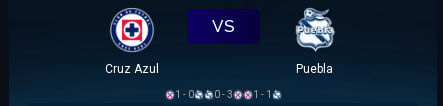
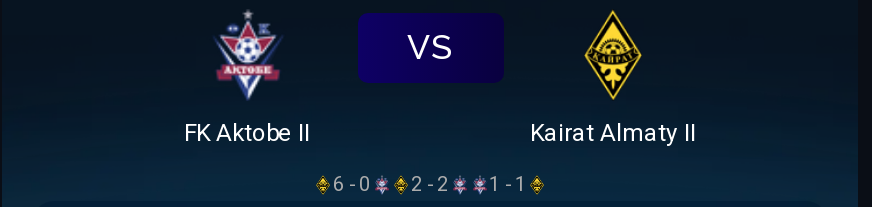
- [image]
- Cruz Azul
+ [image]
+ FK Aktobe II

- [image]
- Puebla
+ [image]
+ Kairat Almaty II

- 1 - 0
- 0 - 3
+ 6 - 0
+ 2 - 2
